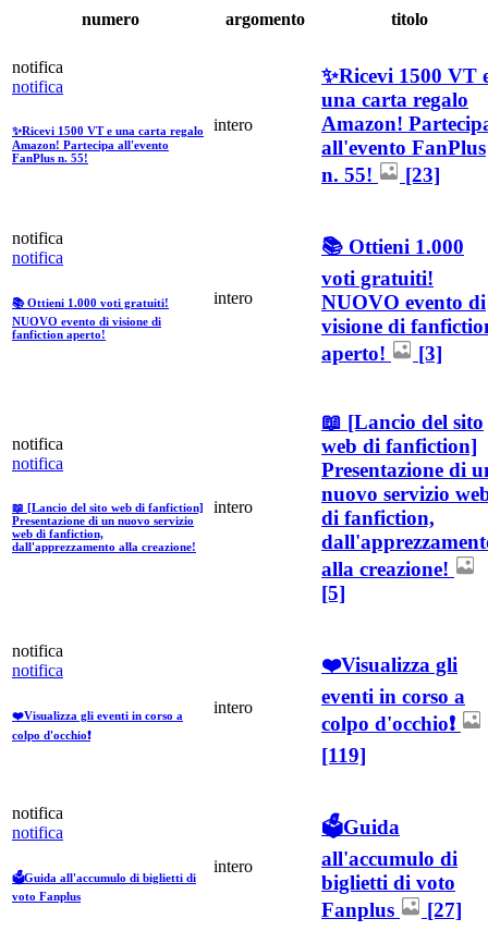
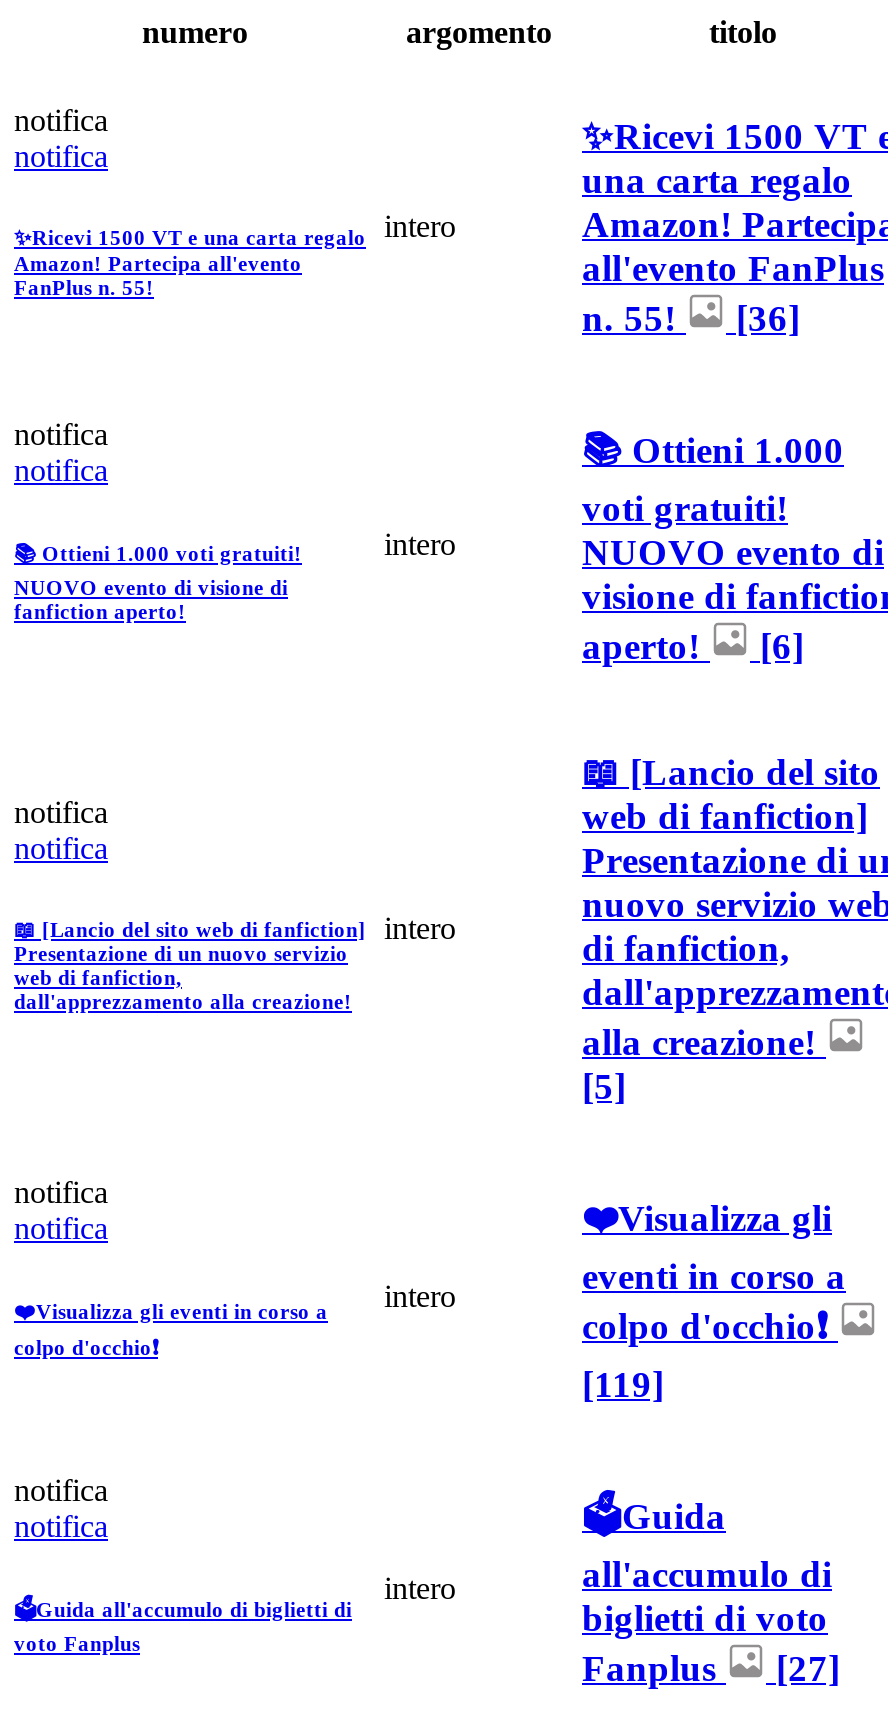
- n. 55! [23]
+ n. 55! [36]

- aperto! [3]
+ aperto! [6]
